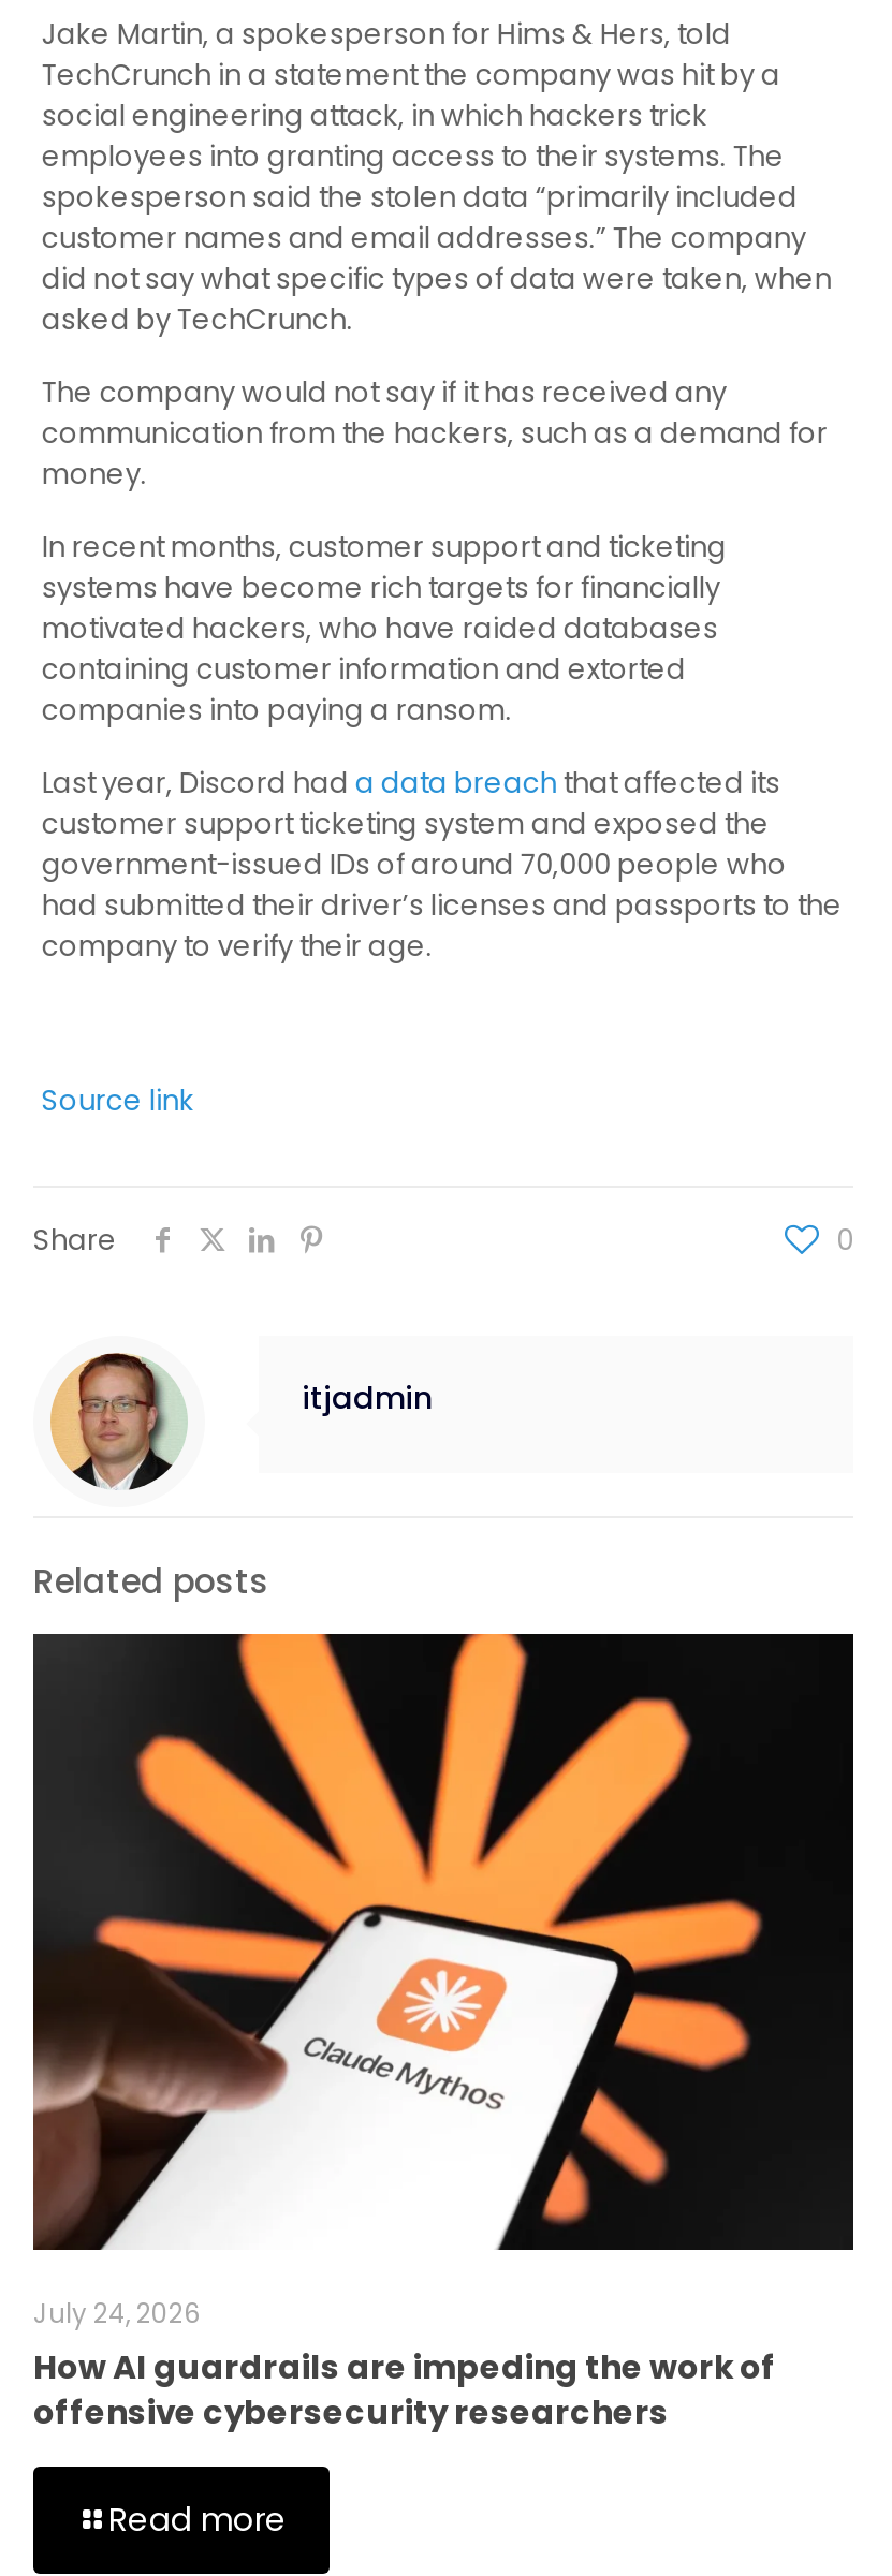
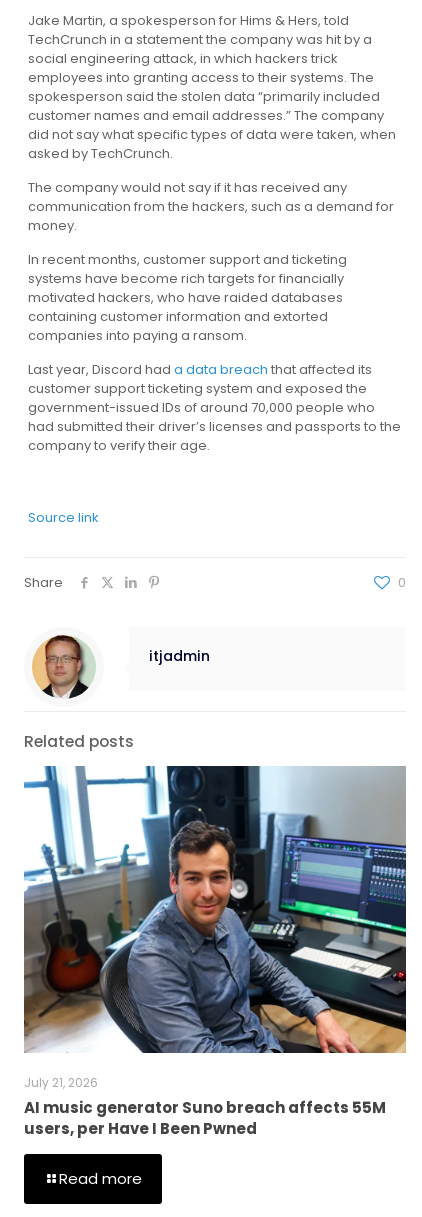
- [image]
- July 24, 2026
- How AI guardrails are impeding the work of
- offensive cybersecurity researchers
+ [image]
+ July 21, 2026
+ AI music generator Suno breach affects 55M
+ users, per Have I Been Pwned
